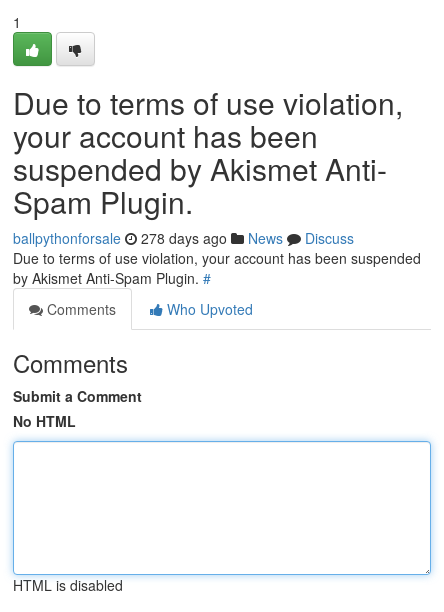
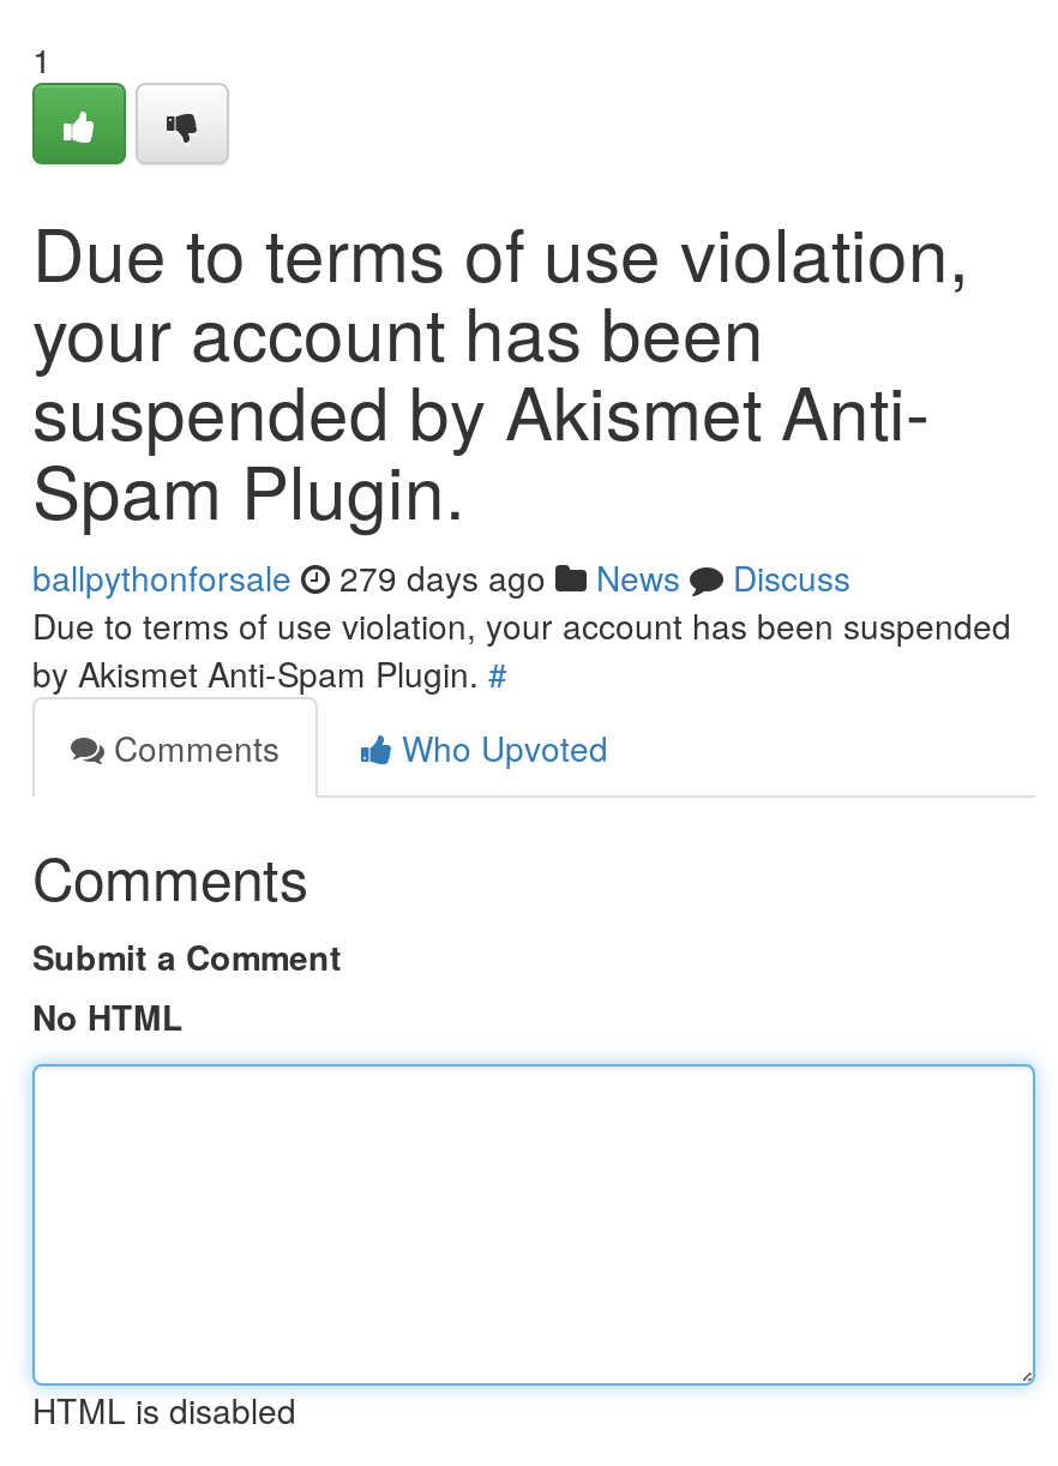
- ballpythonforsale 278 days ago News Discuss
+ ballpythonforsale 279 days ago News Discuss
